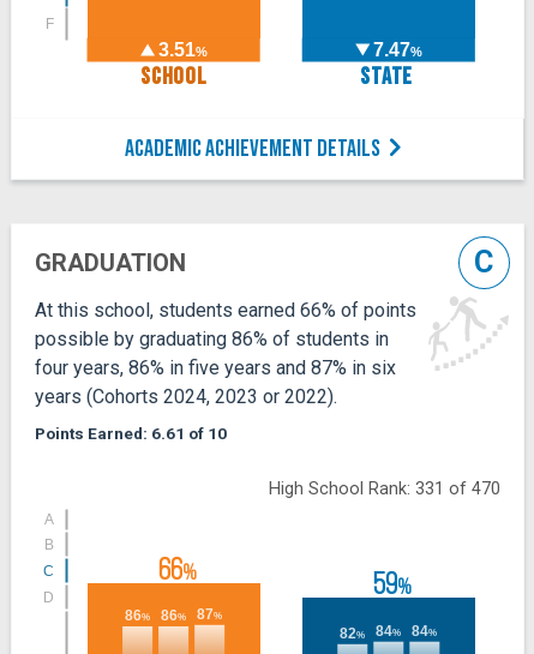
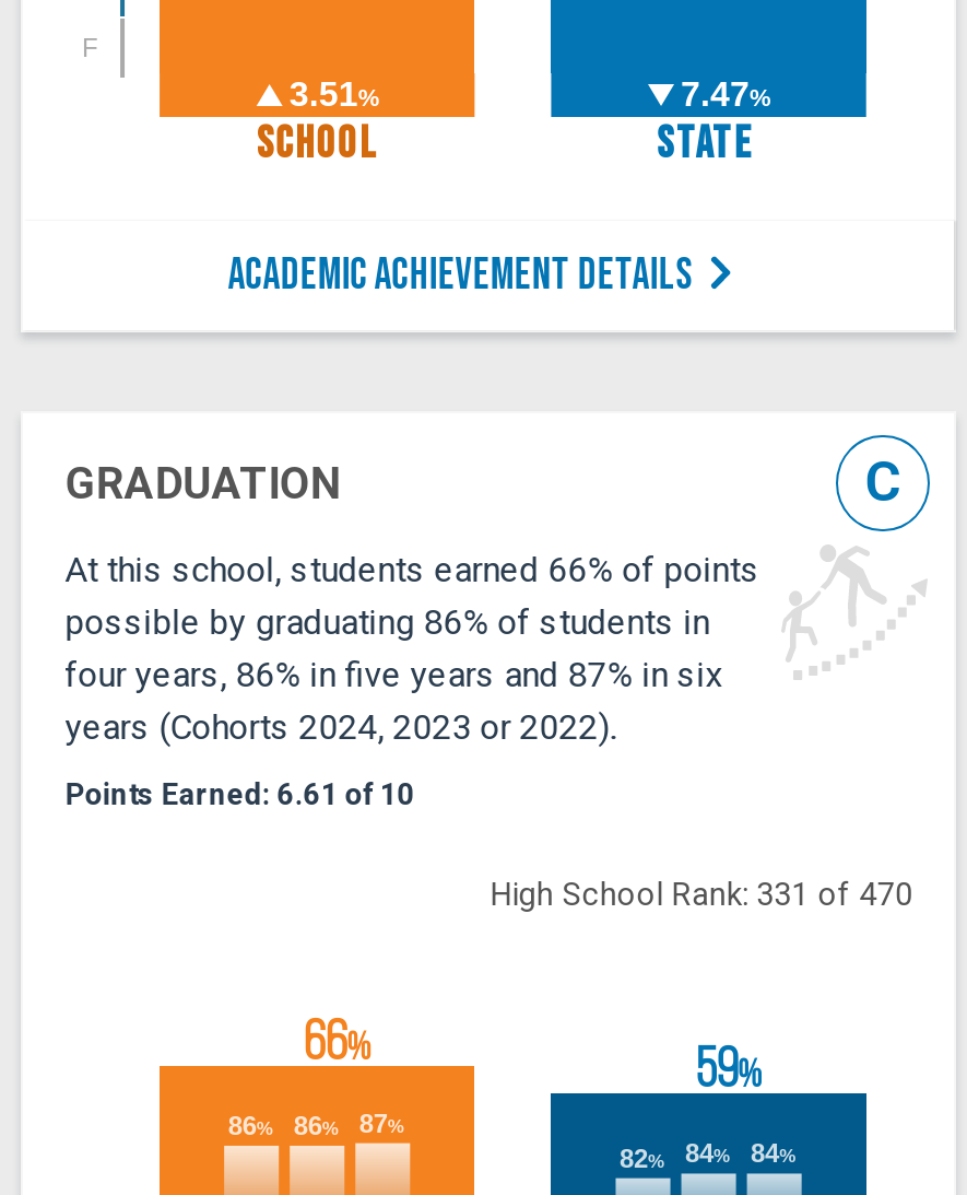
- A
- B
- C
- D
